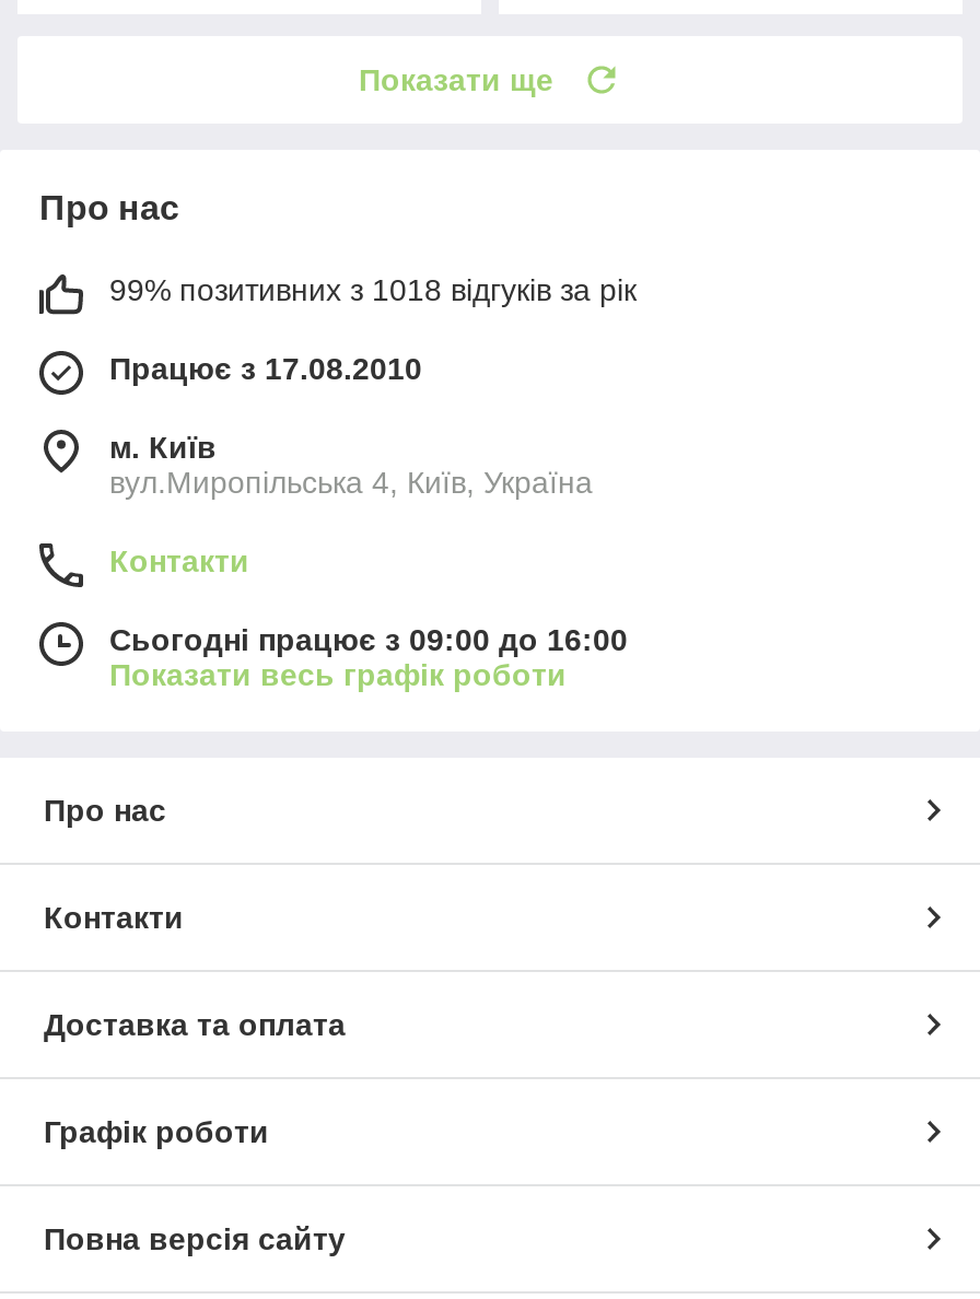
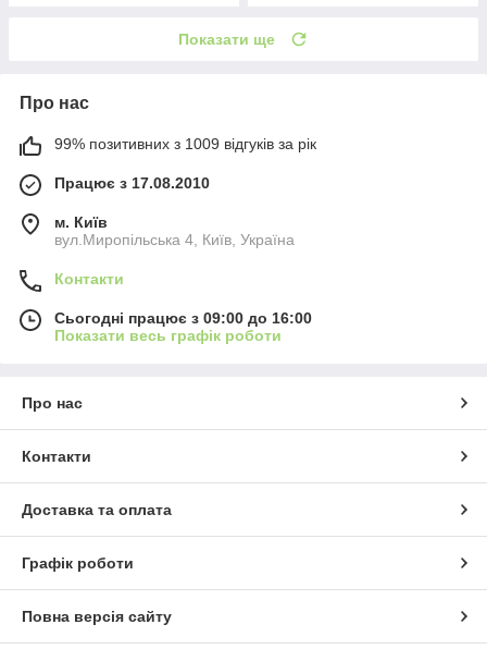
- 99% позитивних з 1018 відгуків за рік
+ 99% позитивних з 1009 відгуків за рік
